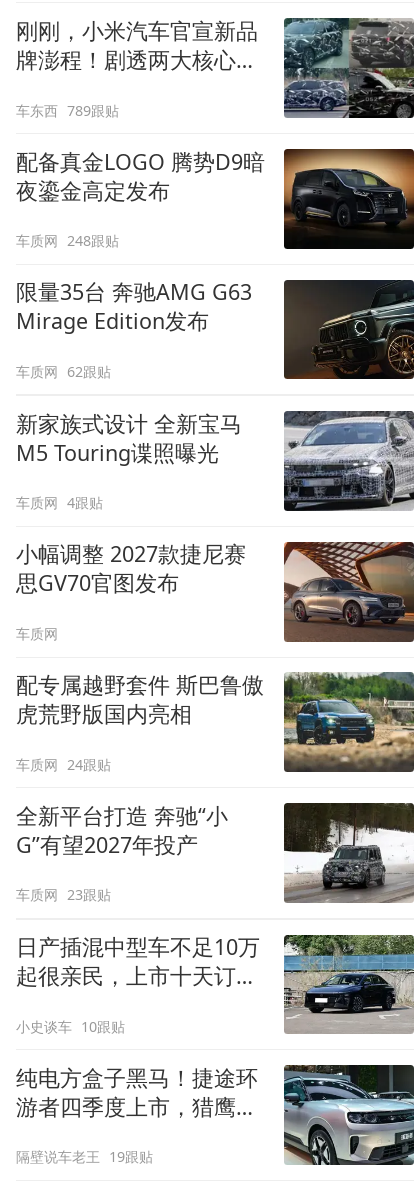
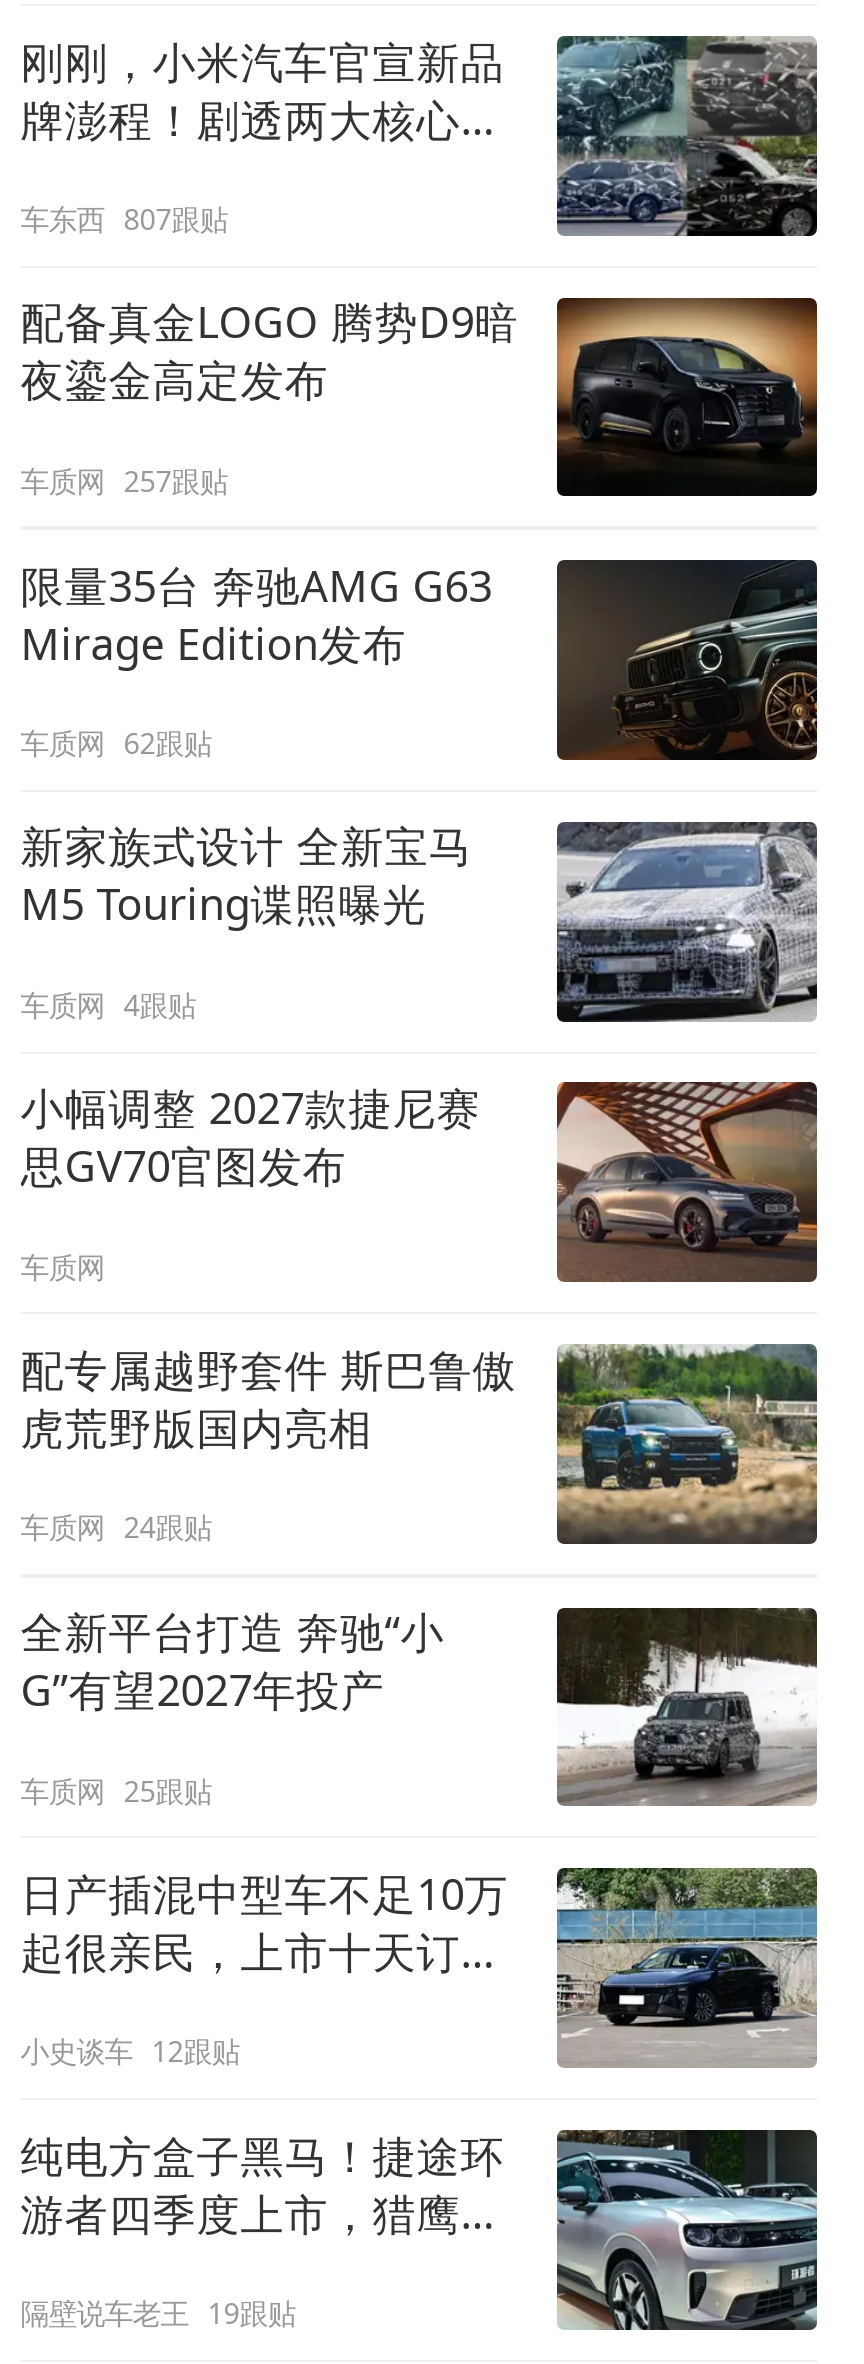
- 车东西 789跟贴
+ 车东西 807跟贴

- 车质网 248跟贴
+ 车质网 257跟贴

- 车质网 23跟贴
+ 车质网 25跟贴

- 小史谈车 10跟贴
+ 小史谈车 12跟贴
